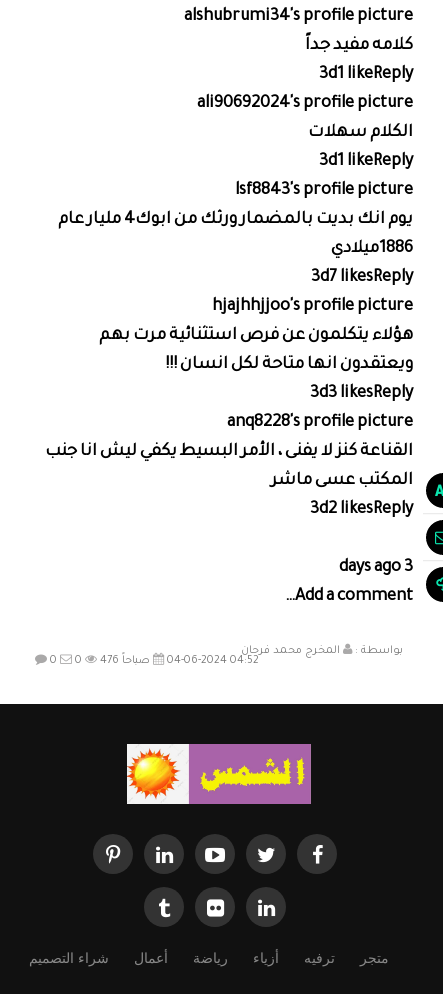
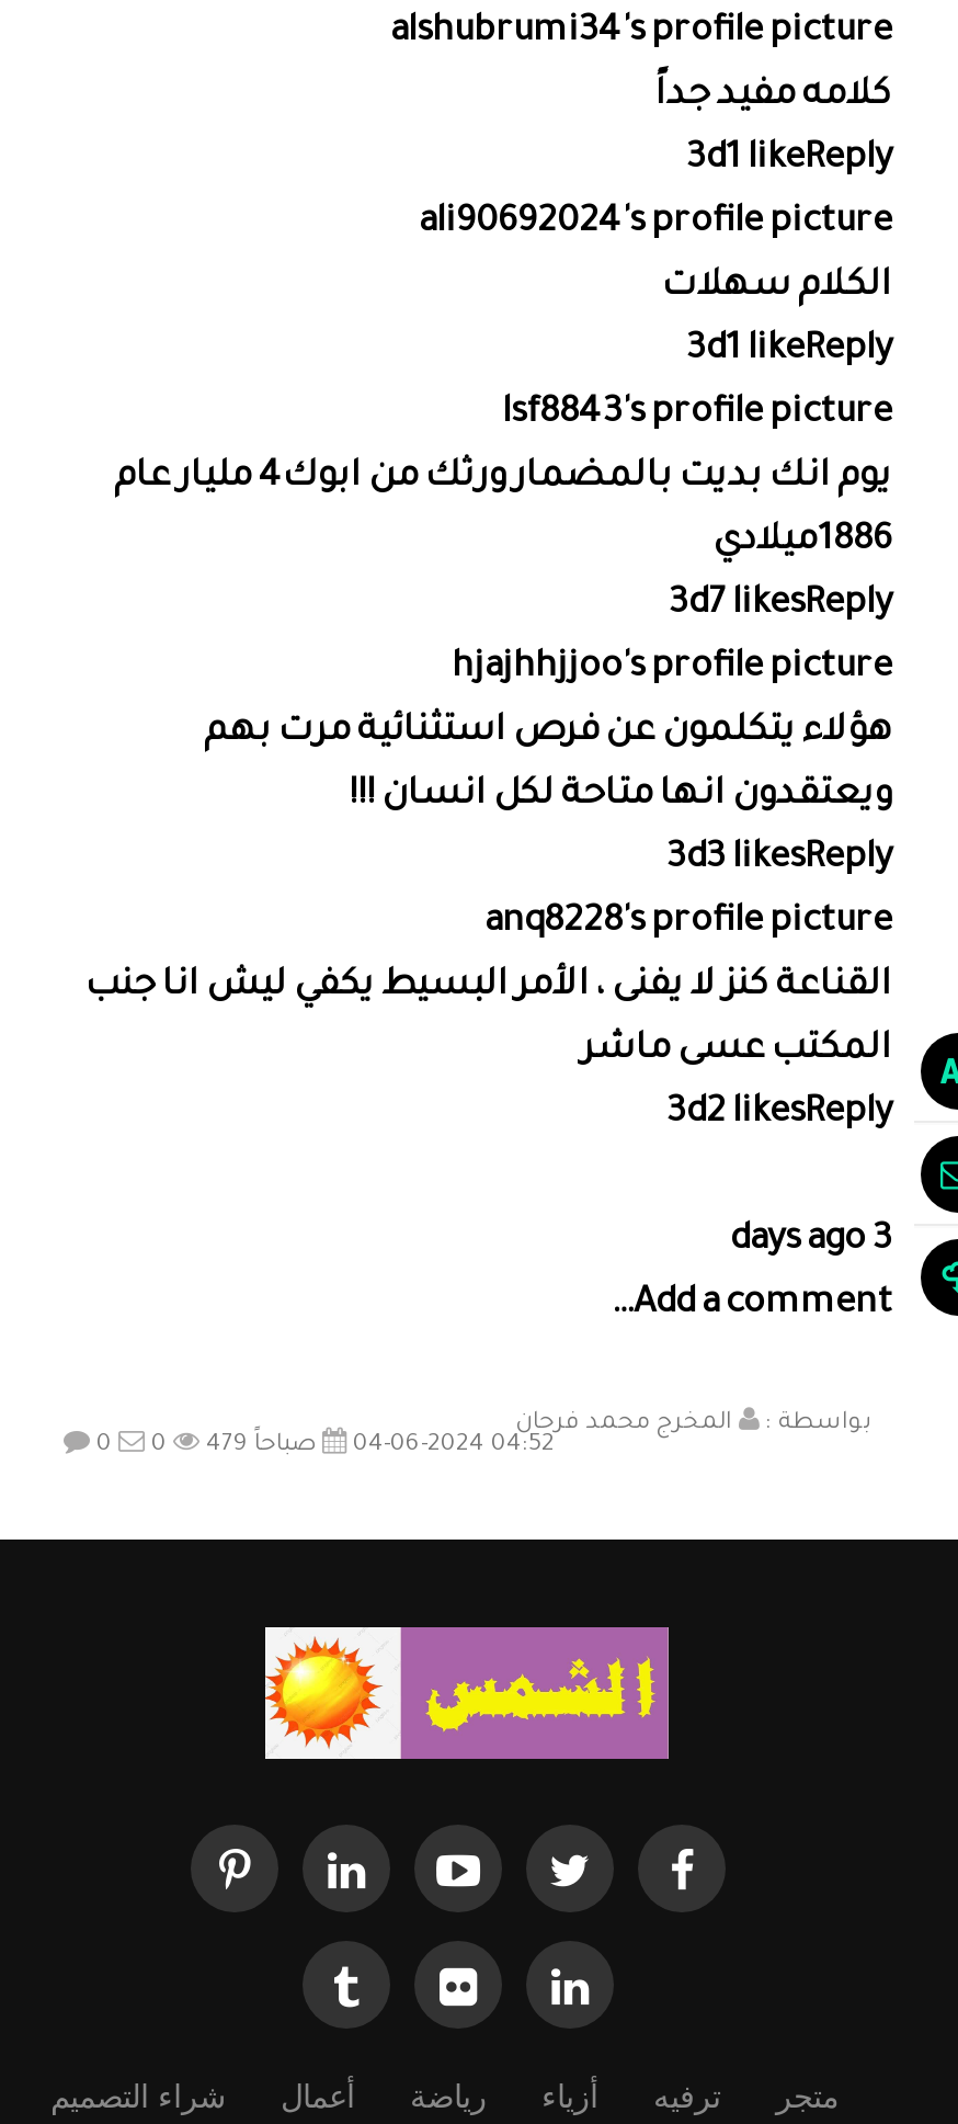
- 476
+ 479
